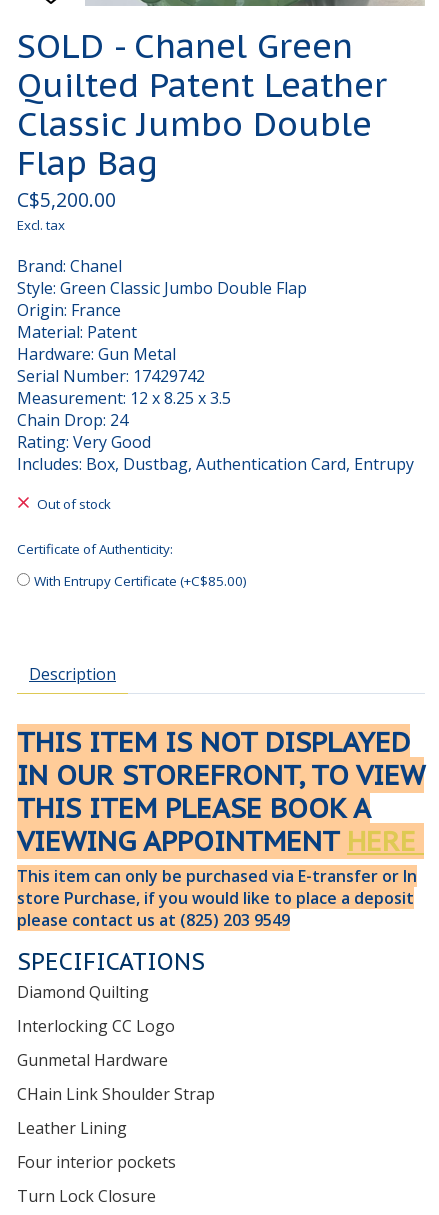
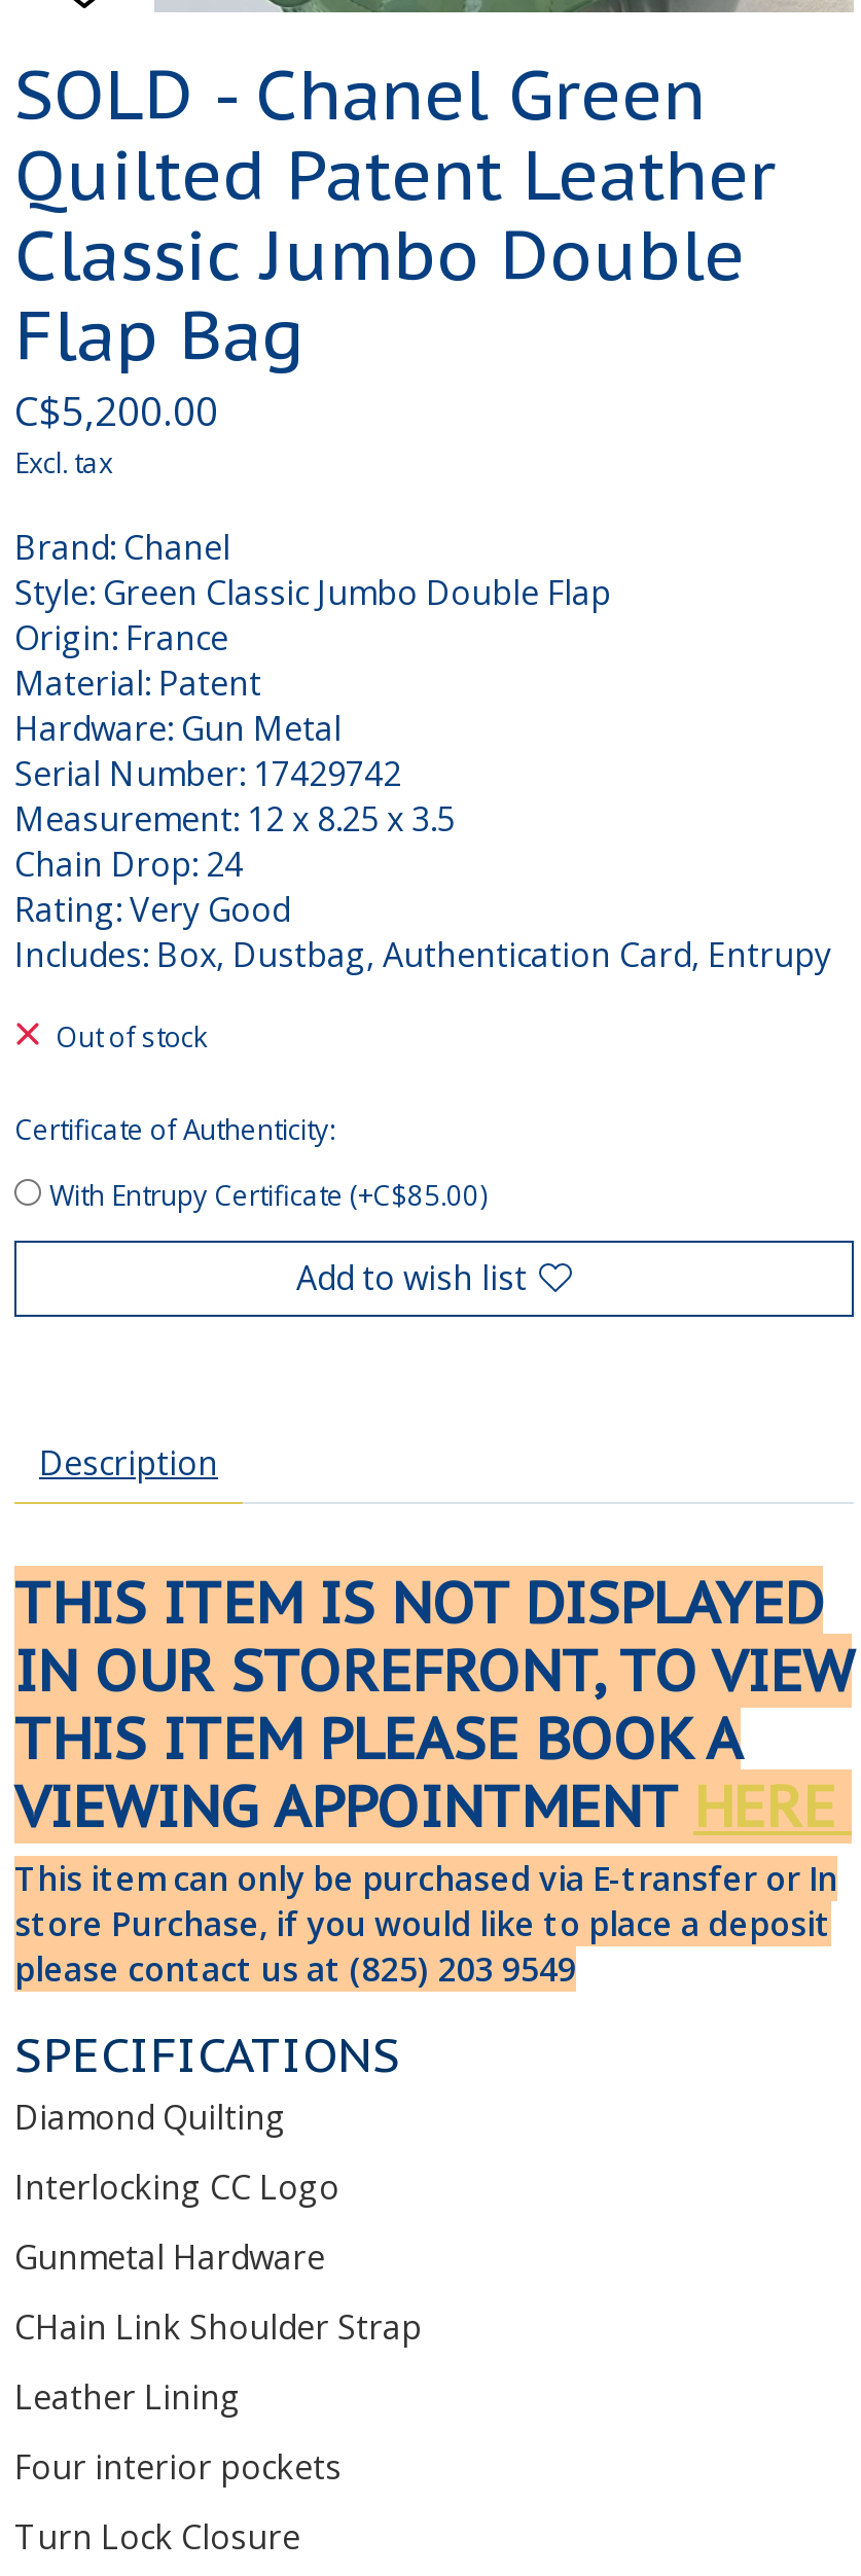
+ Add to wish list
